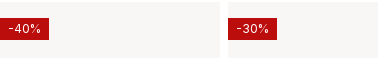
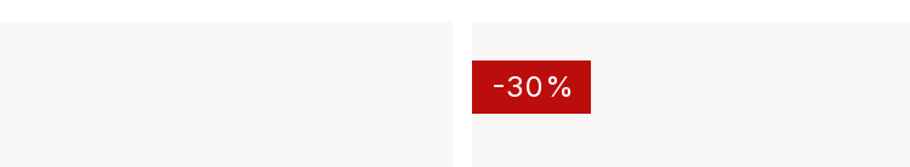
- -40%
